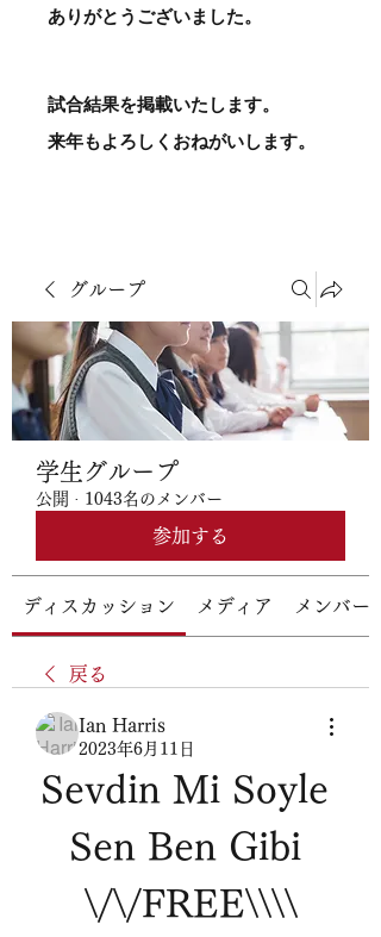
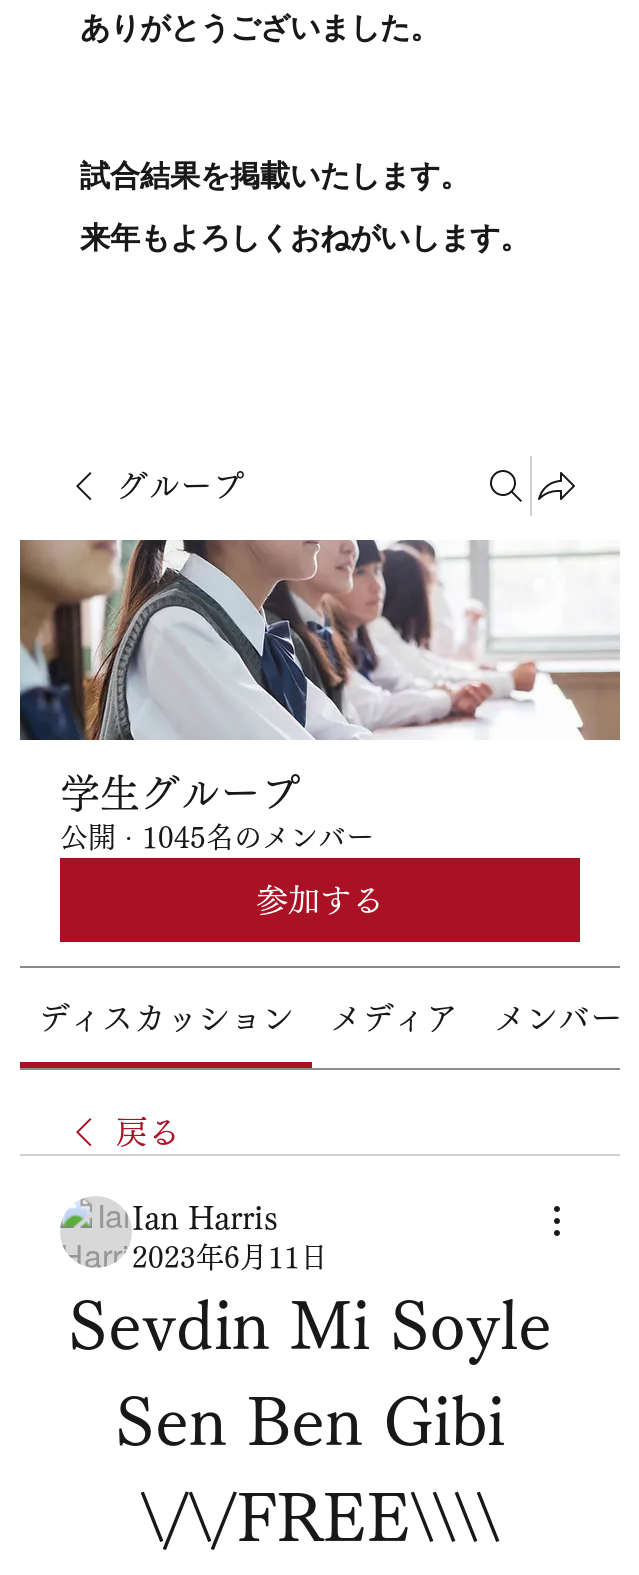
- 公開 · 1043名のメンバー
+ 公開 · 1045名のメンバー
